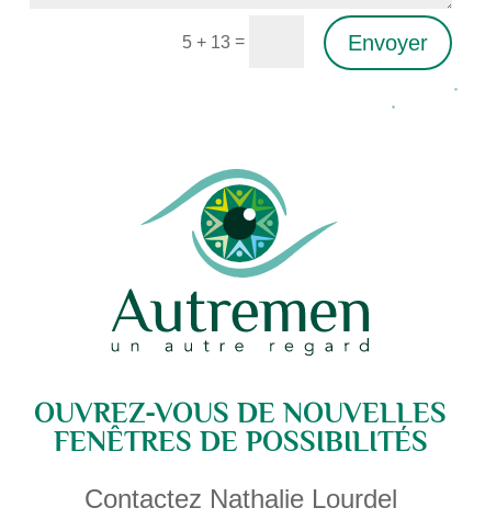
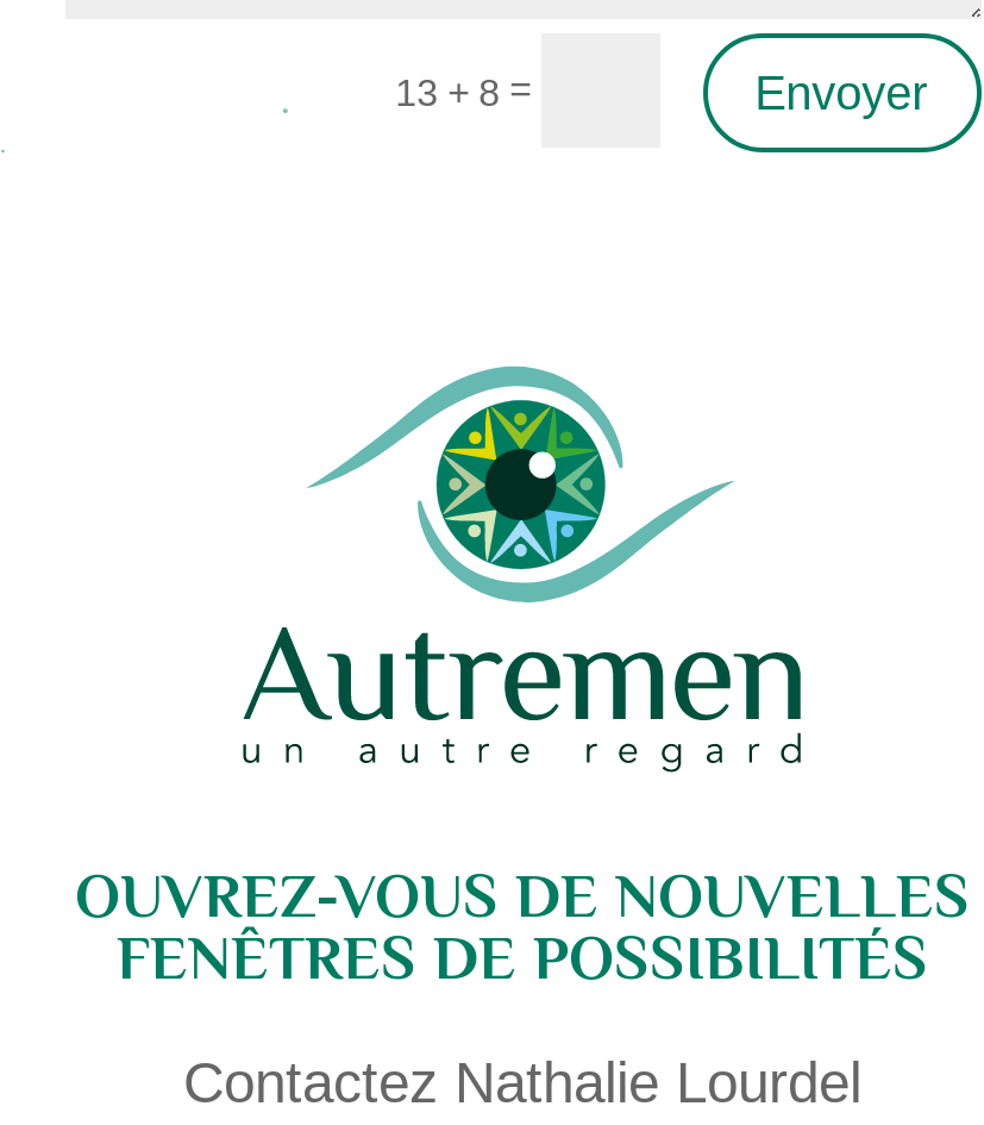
- 5 + 13 =
+ 13 + 8 =
